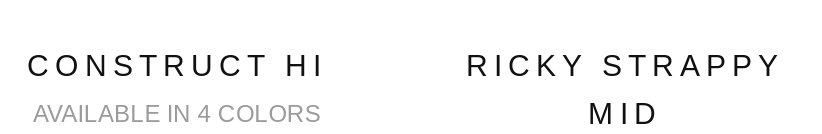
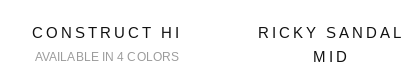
- RICKY STRAPPY
+ RICKY SANDAL
